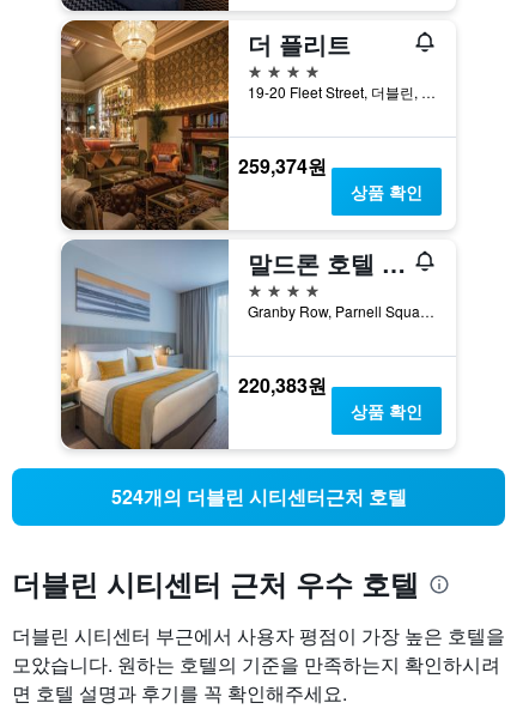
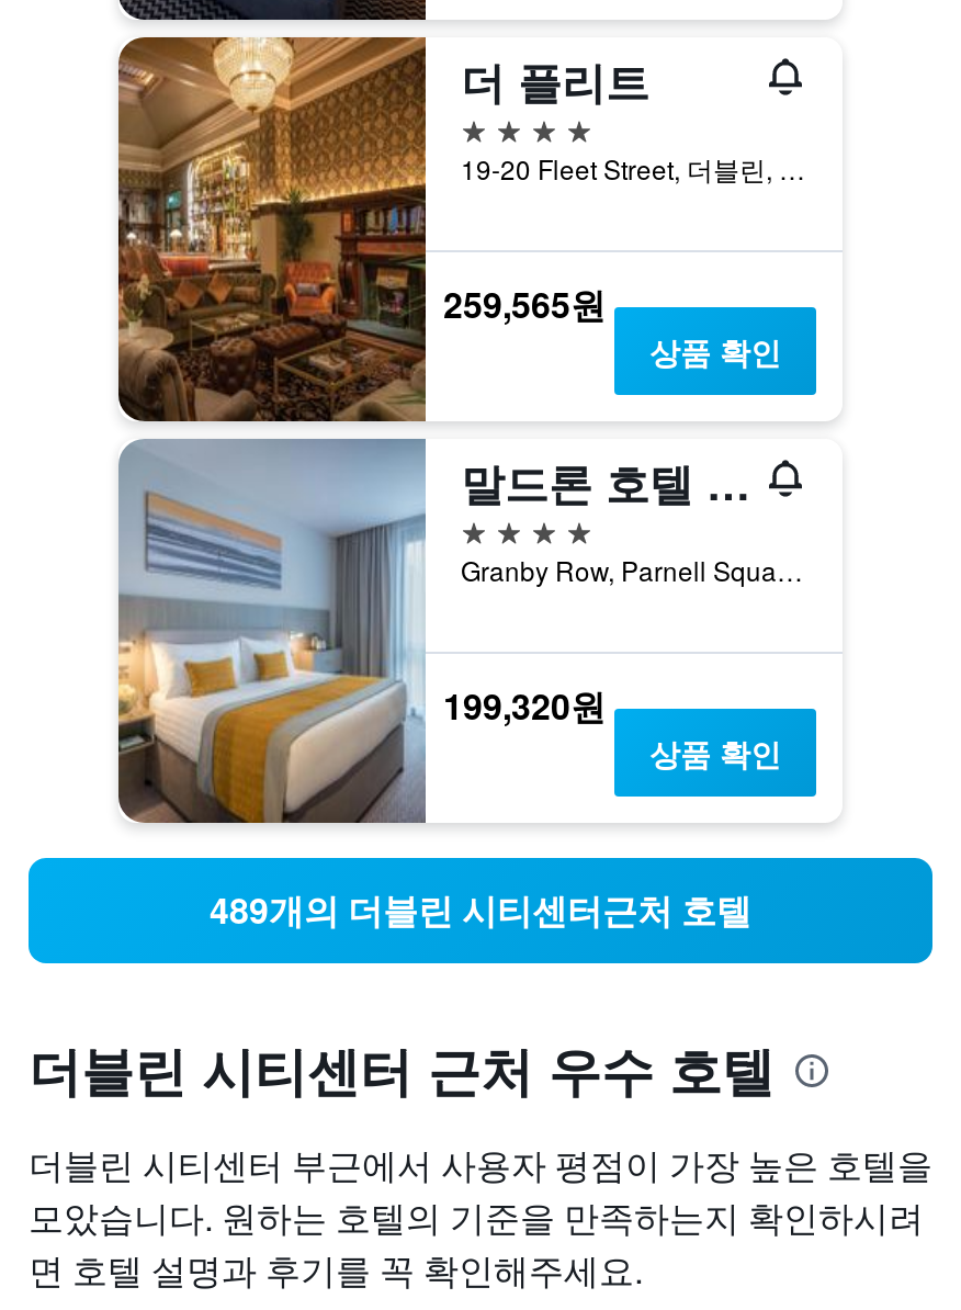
- 259,374원
+ 259,565원

- 220,383원
+ 199,320원

- 524개의 더블린 시티센터근처 호텔
+ 489개의 더블린 시티센터근처 호텔
